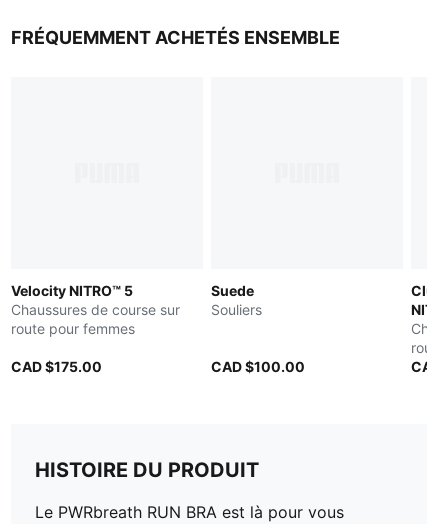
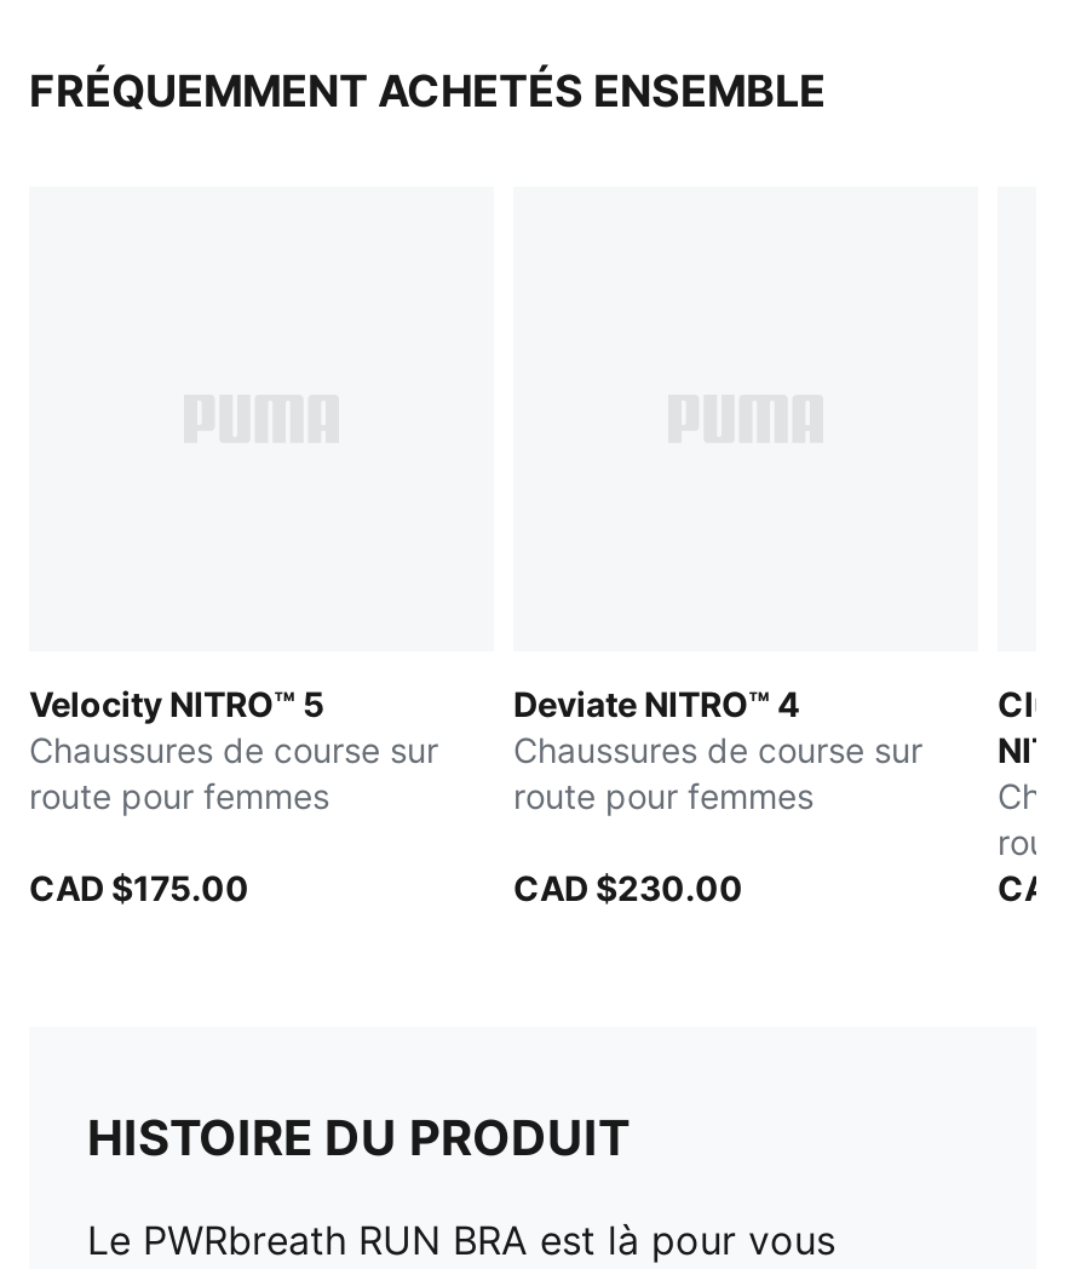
- Suede
- Souliers
+ Deviate NITRO™ 4
+ Chaussures de course sur
+ route pour femmes

- CAD $100.00
+ CAD $230.00
